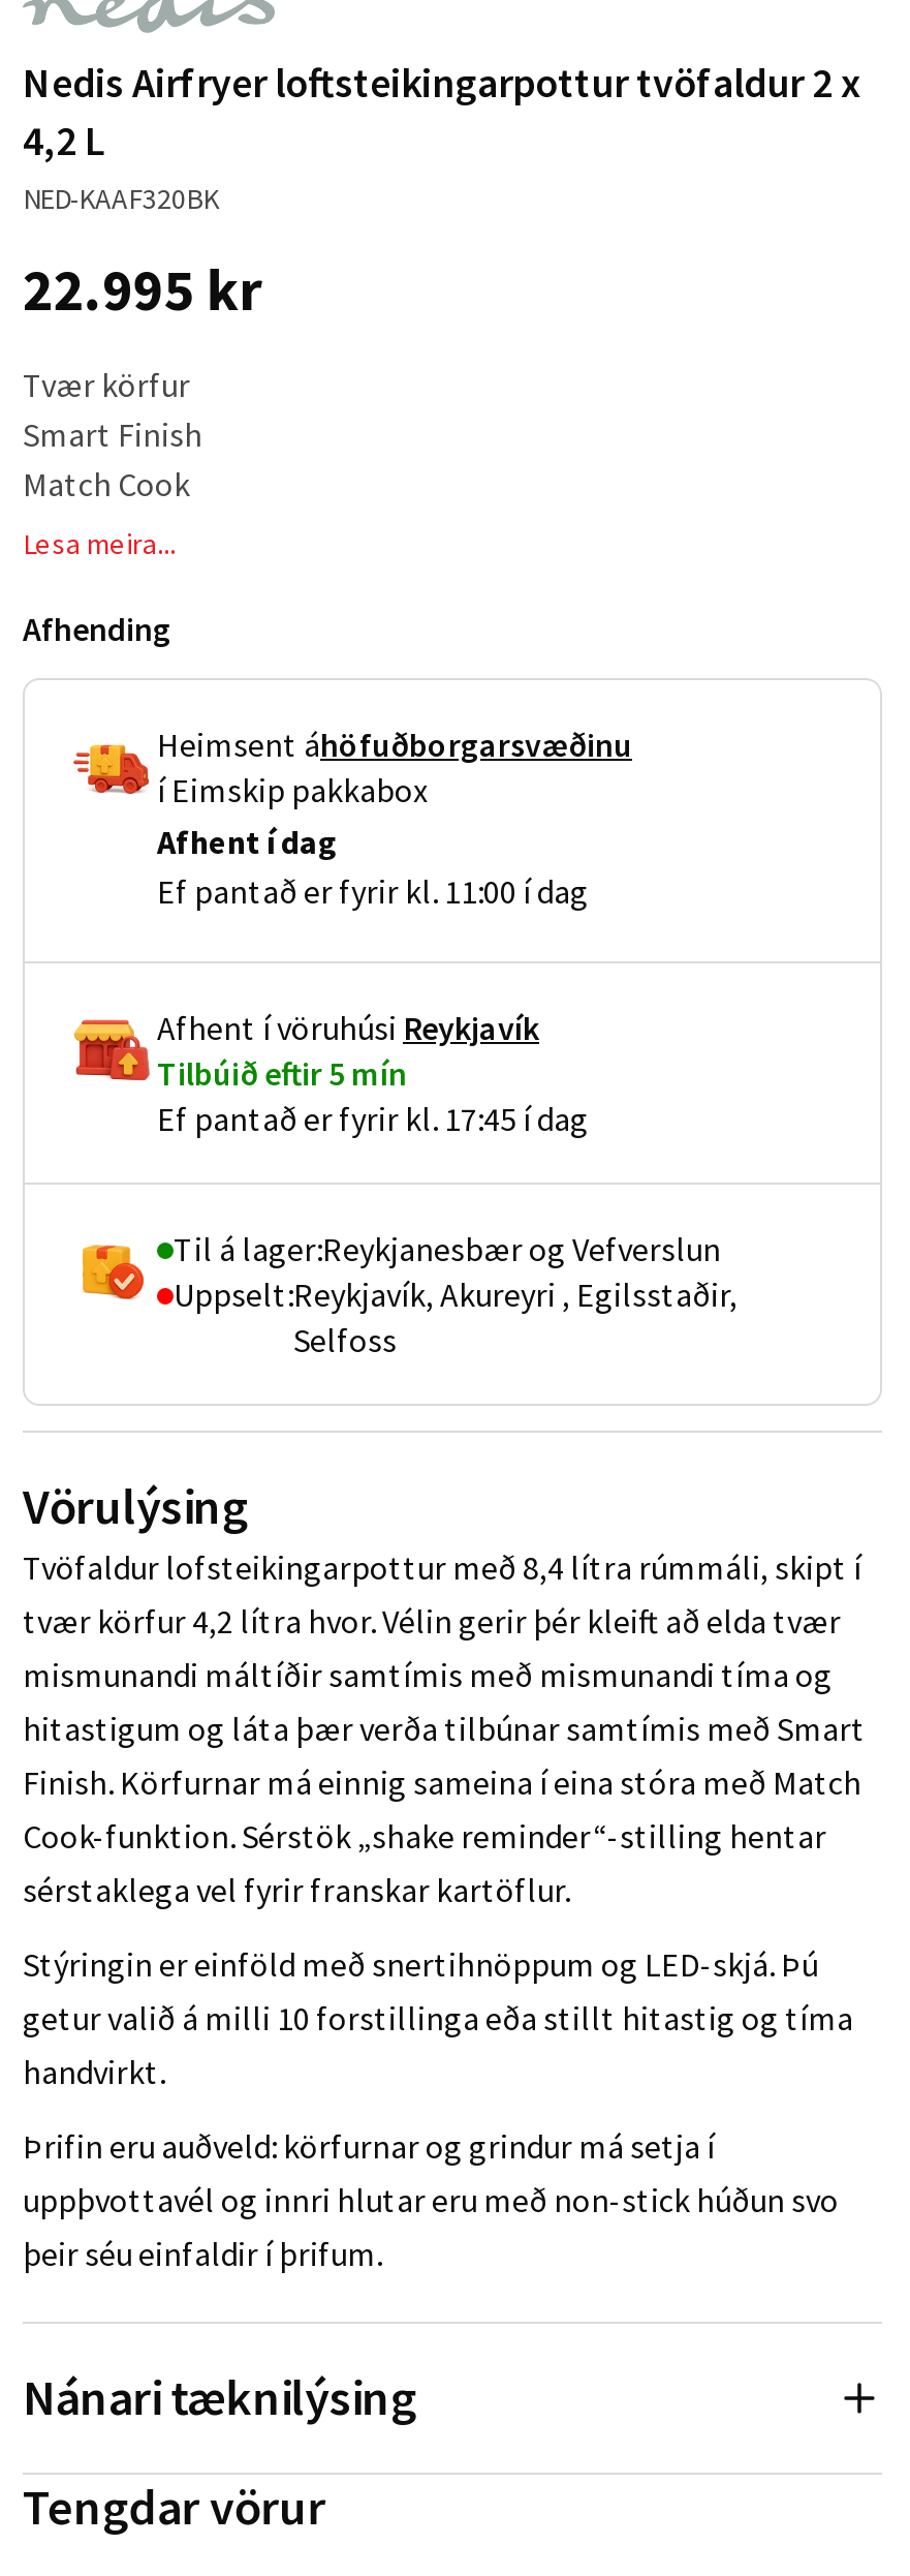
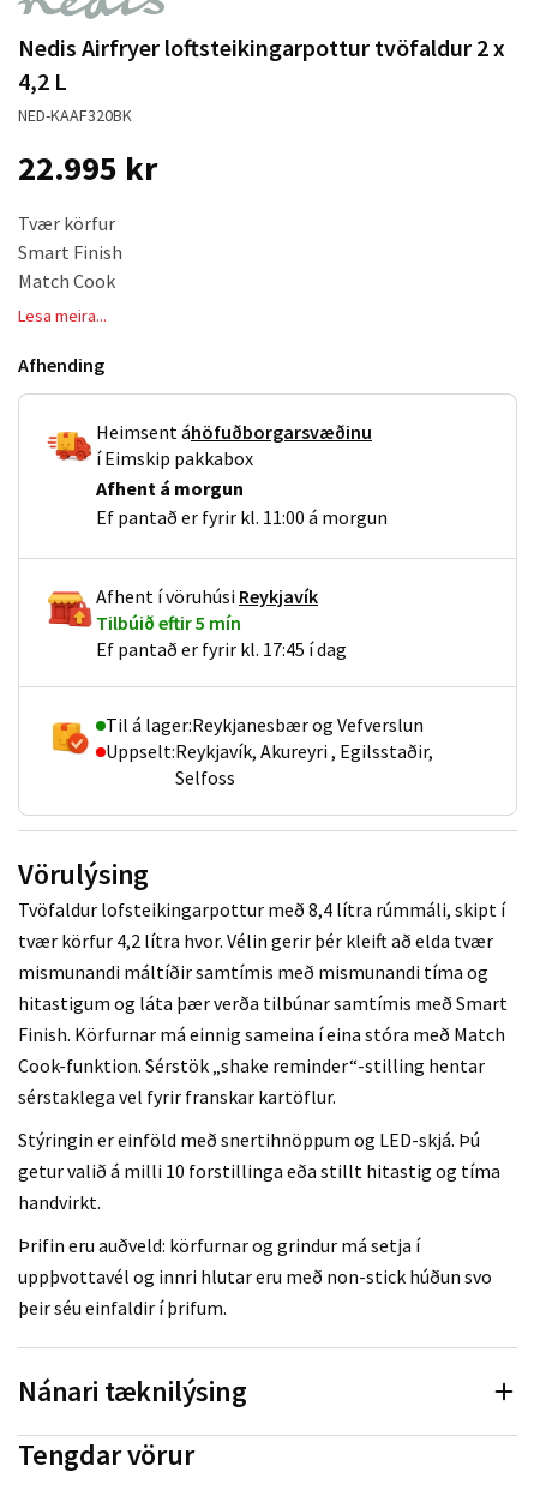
- Afhent í dag
+ Afhent á morgun

- Ef pantað er fyrir kl. 11:00 í dag
+ Ef pantað er fyrir kl. 11:00 á morgun
